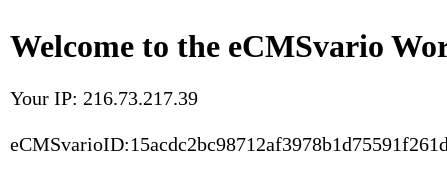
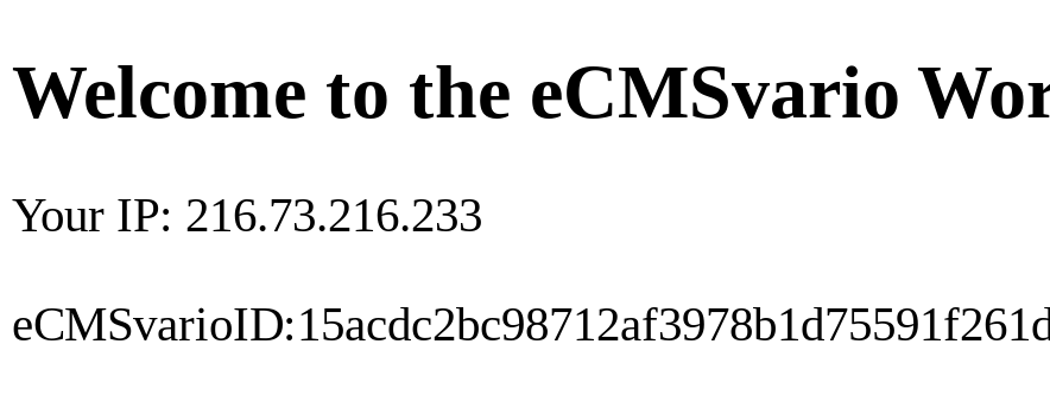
- Your IP: 216.73.217.39
+ Your IP: 216.73.216.233
